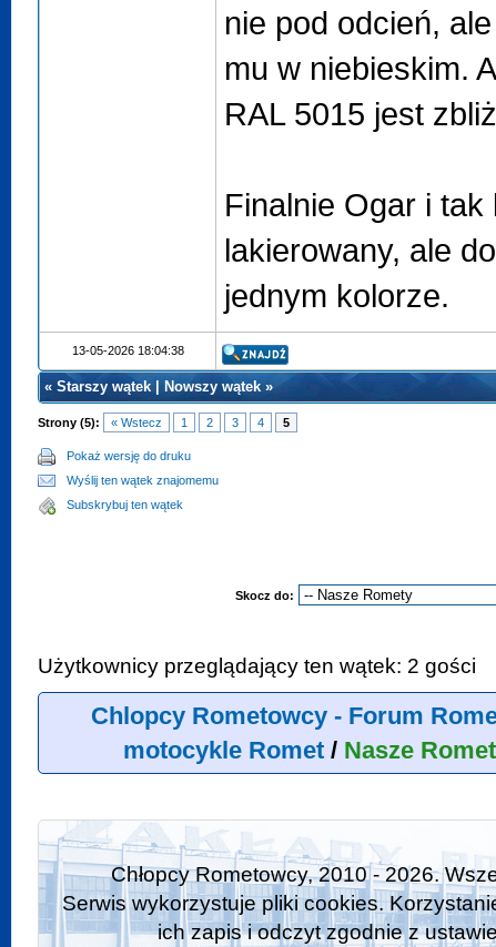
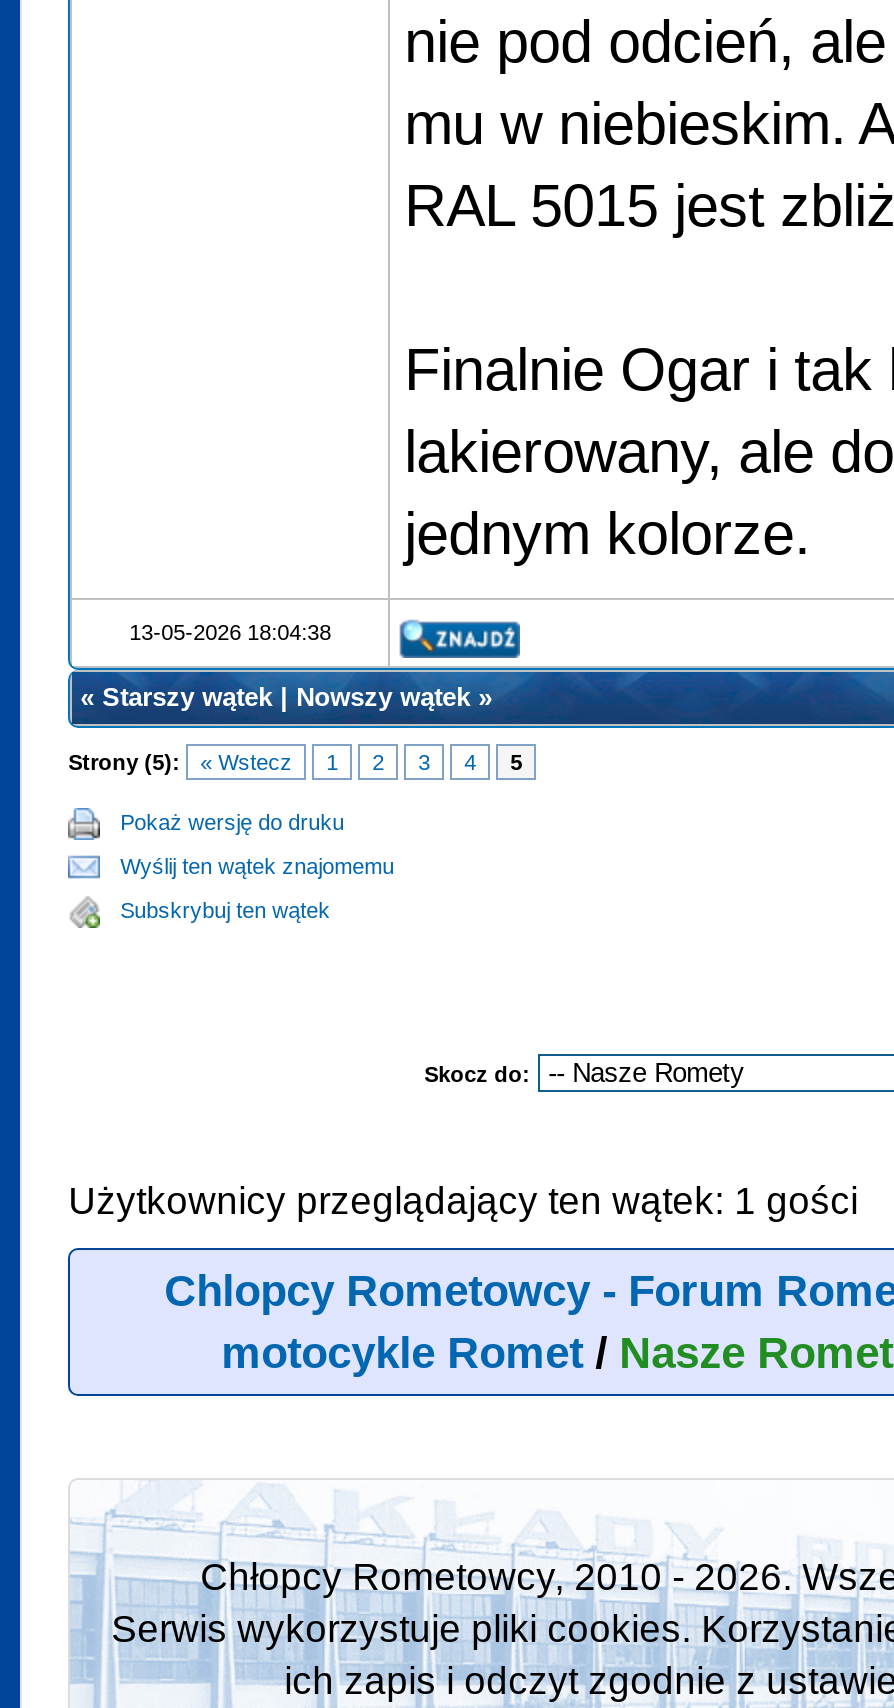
- Użytkownicy przeglądający ten wątek: 2 gości
+ Użytkownicy przeglądający ten wątek: 1 gości
